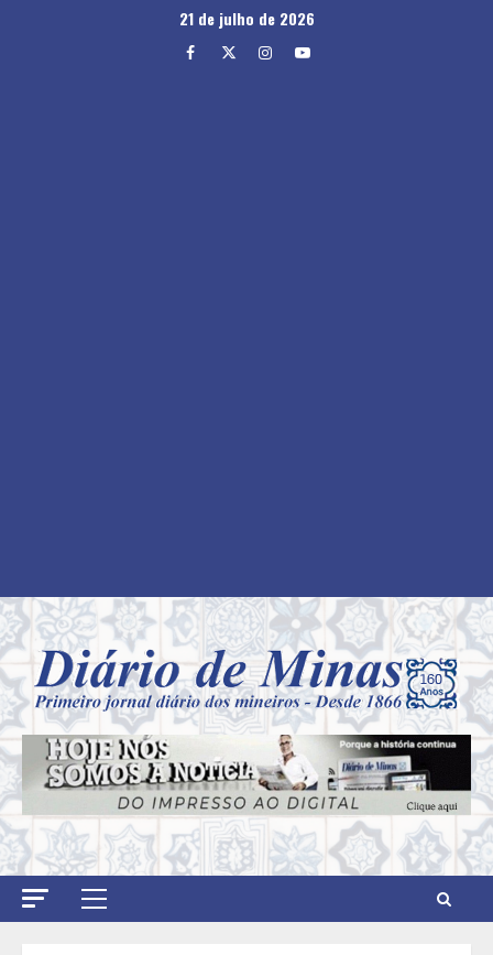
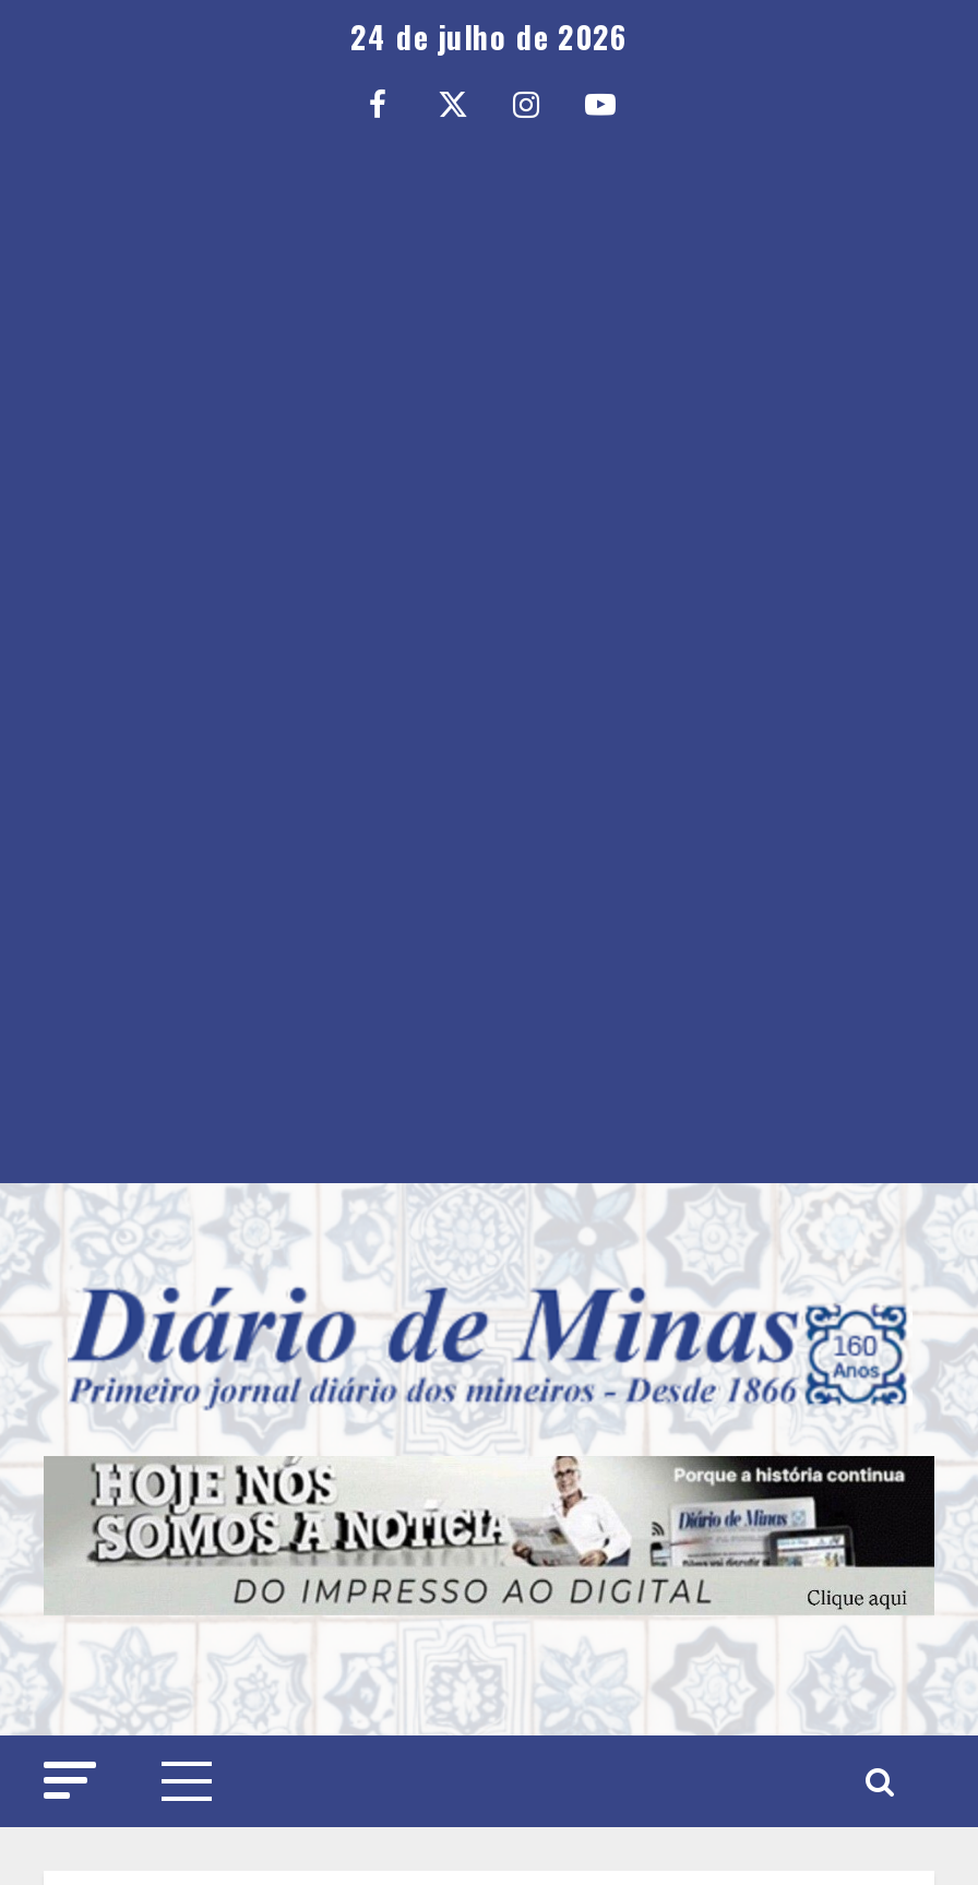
- 21 de julho de 2026
+ 24 de julho de 2026
